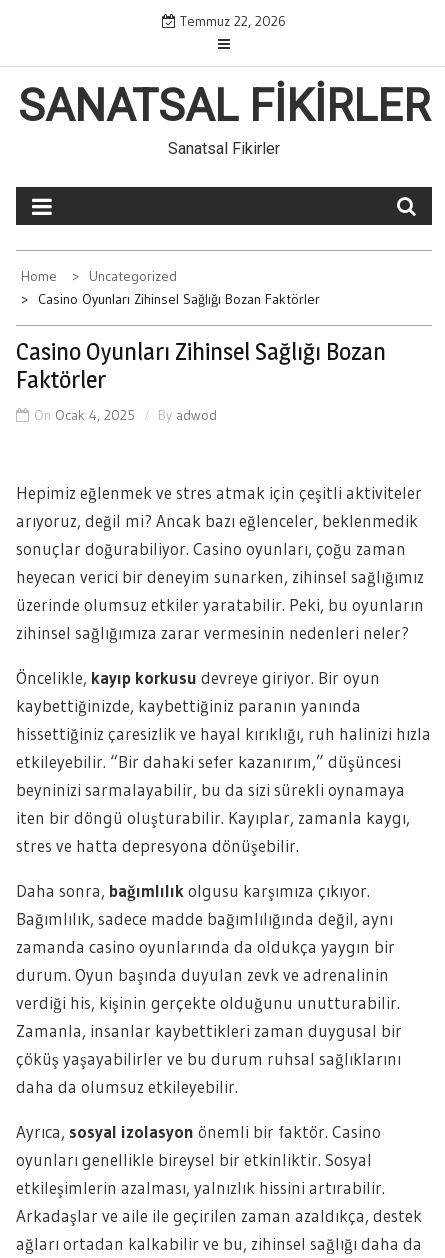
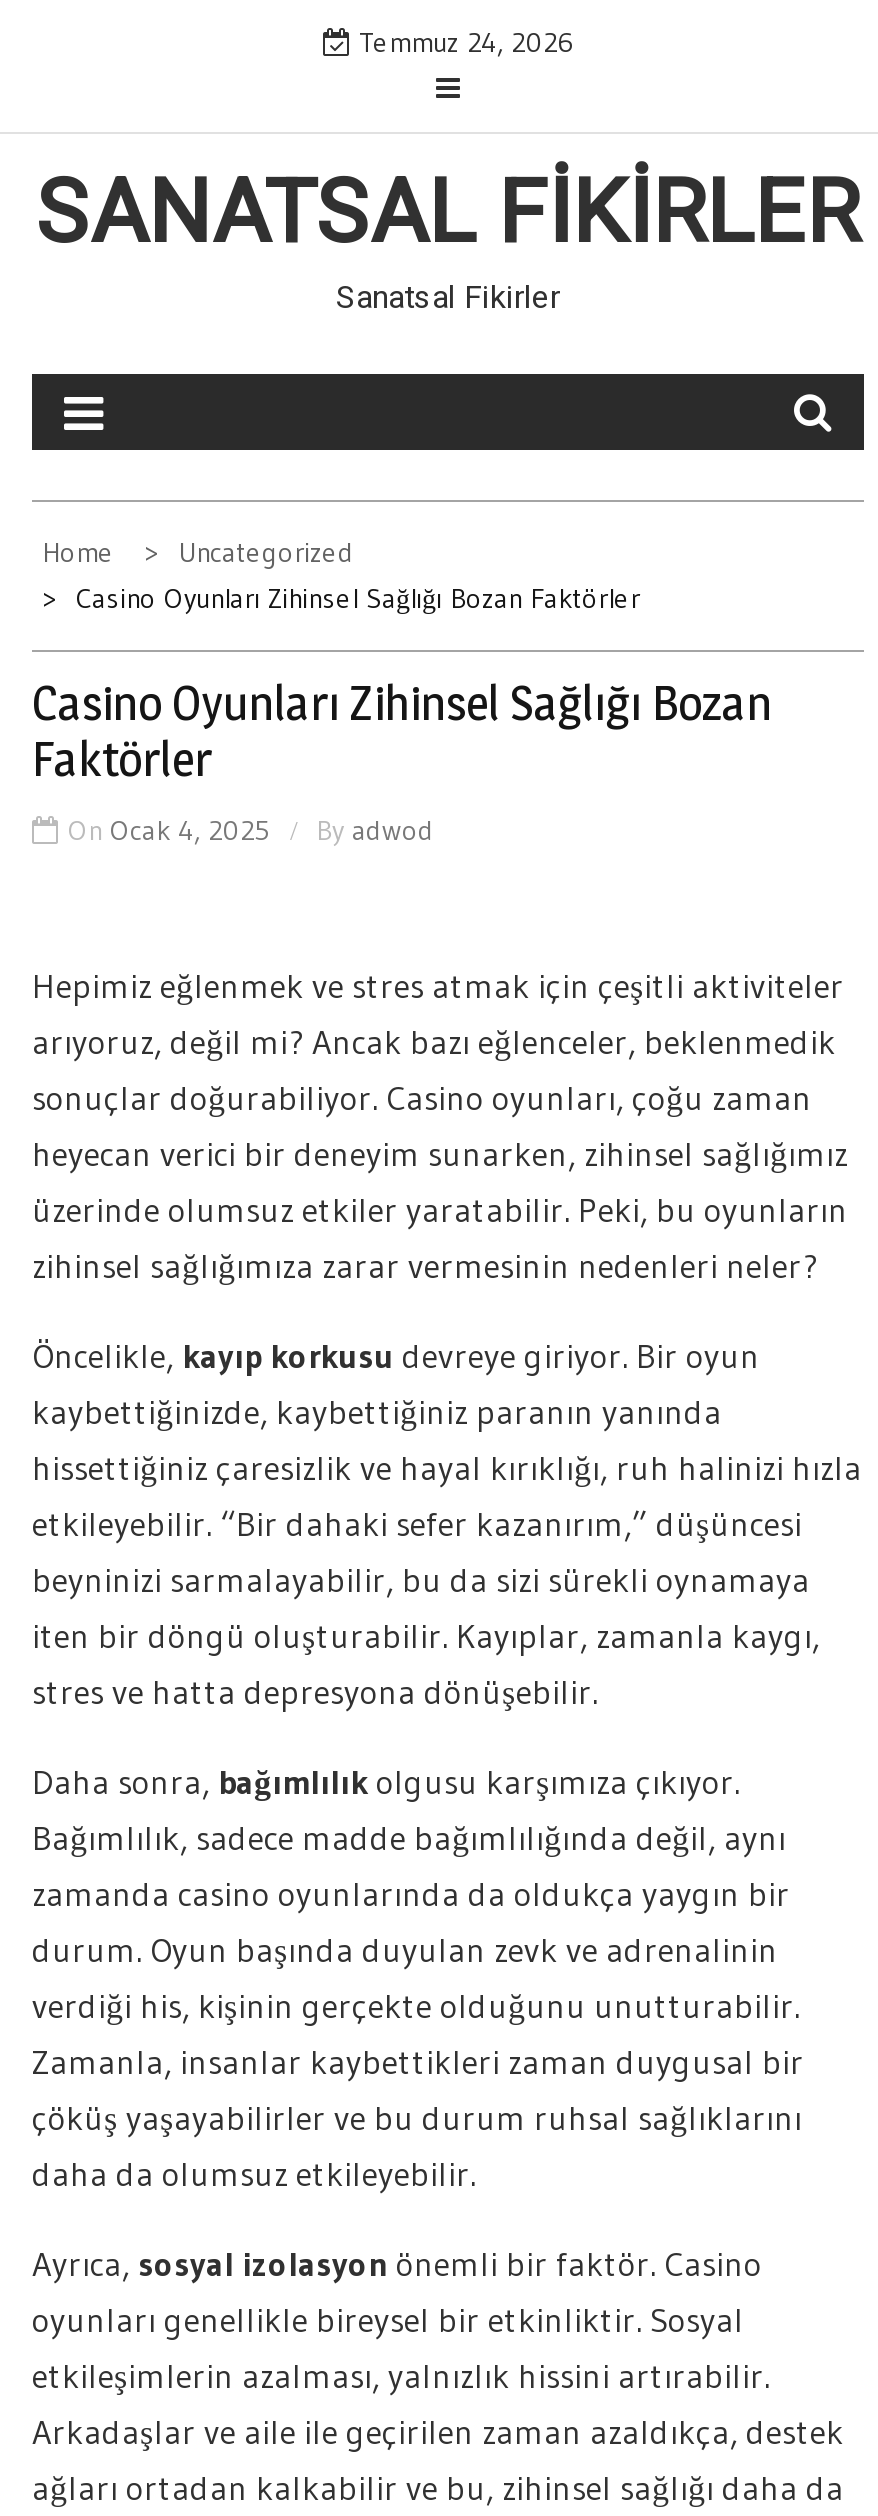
- Temmuz 22, 2026
+ Temmuz 24, 2026
